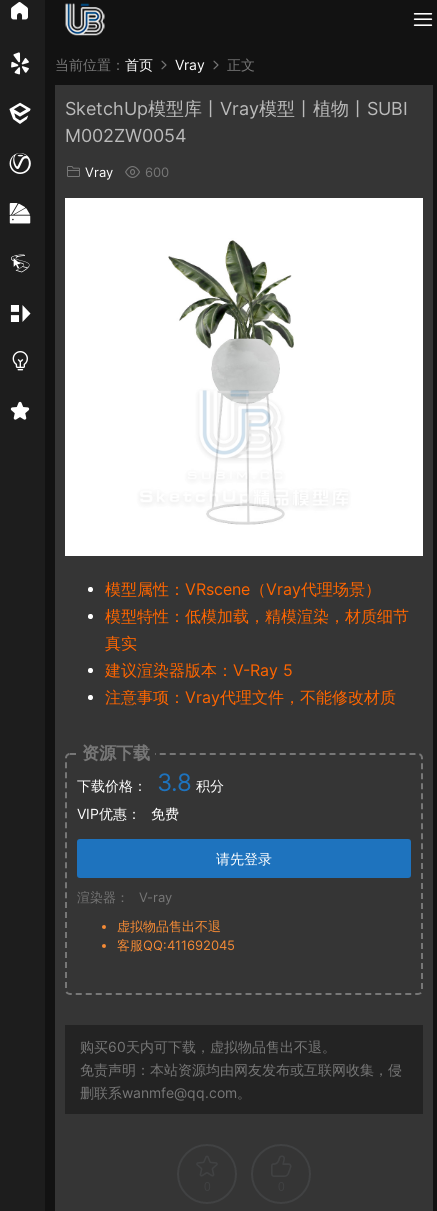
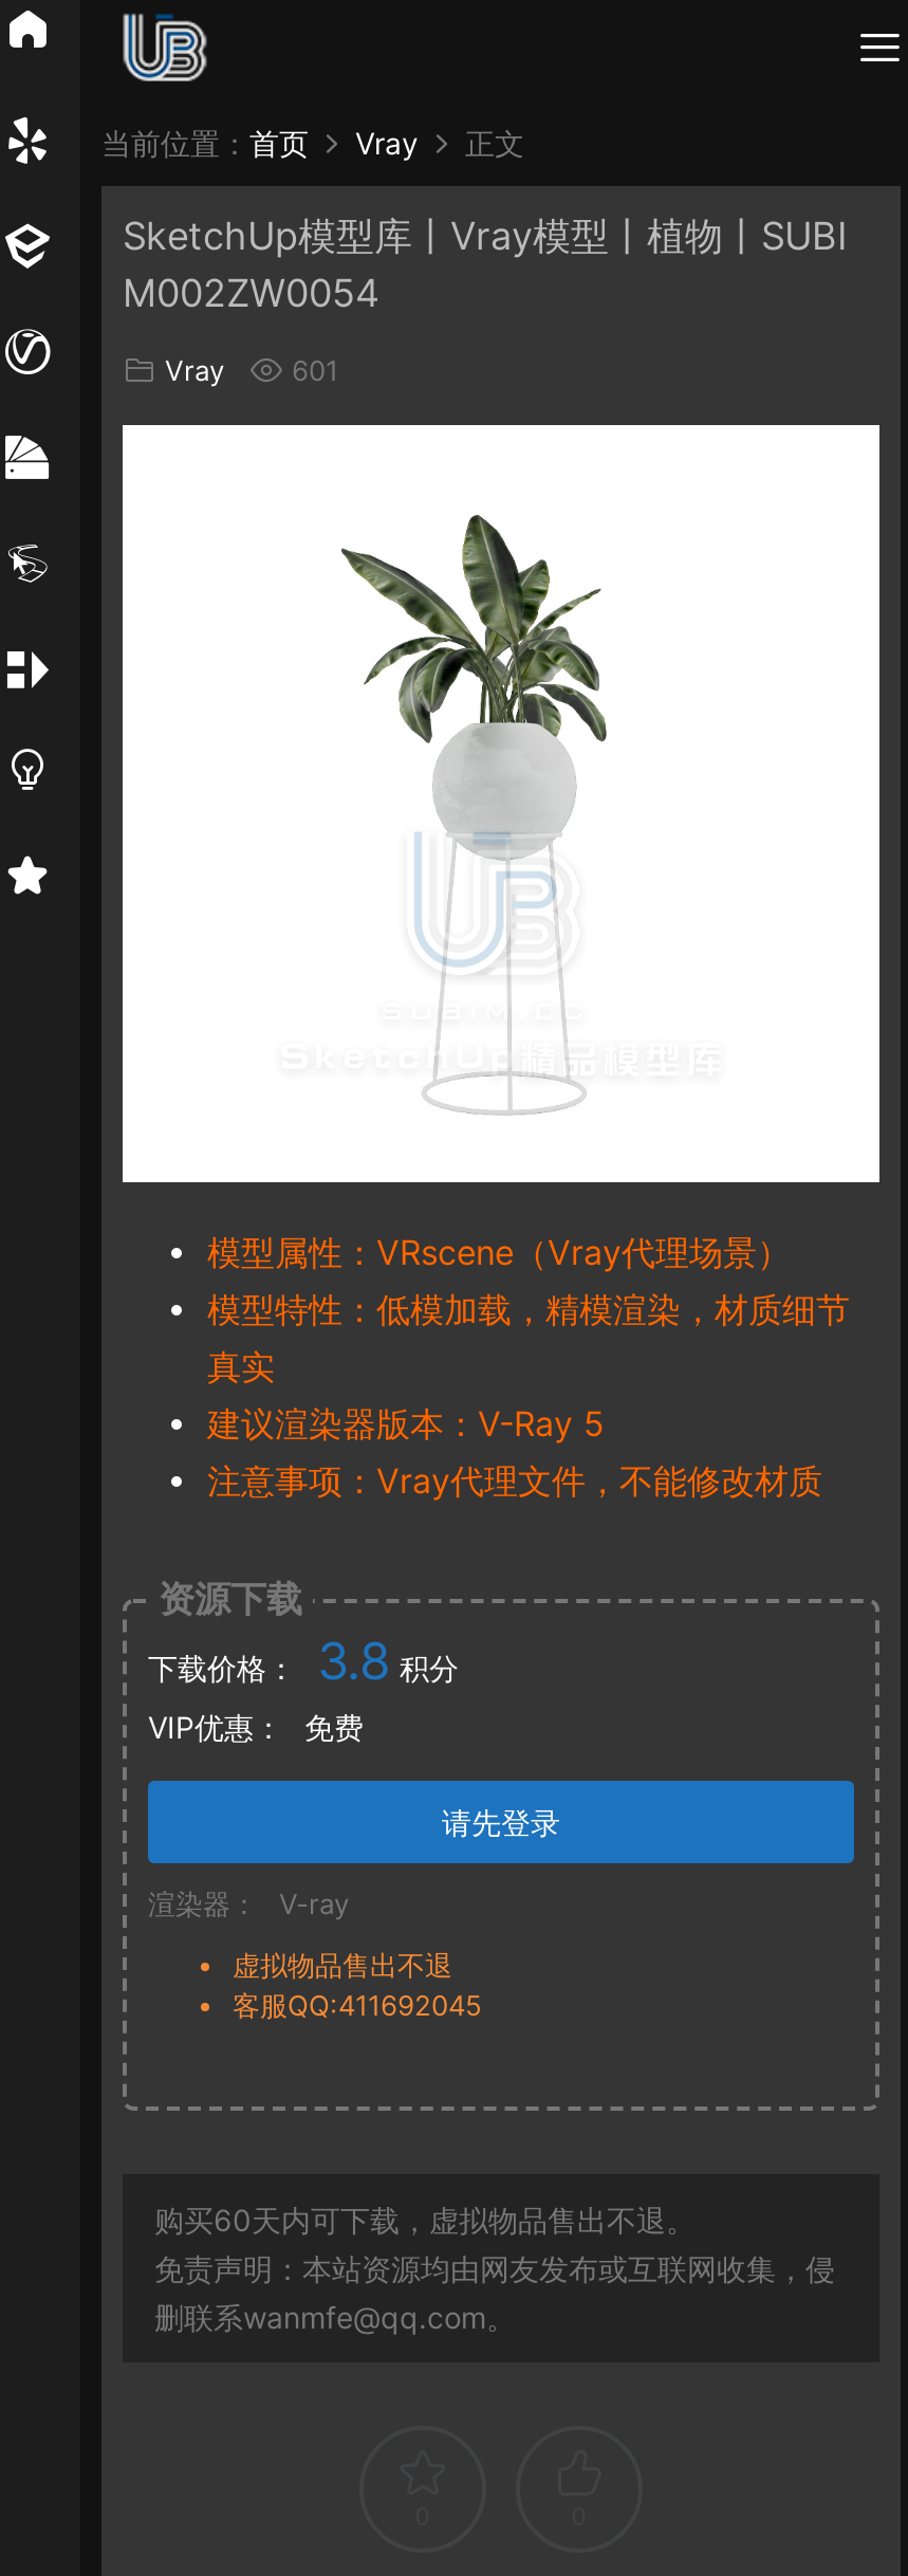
- Vray 600
+ Vray 601
